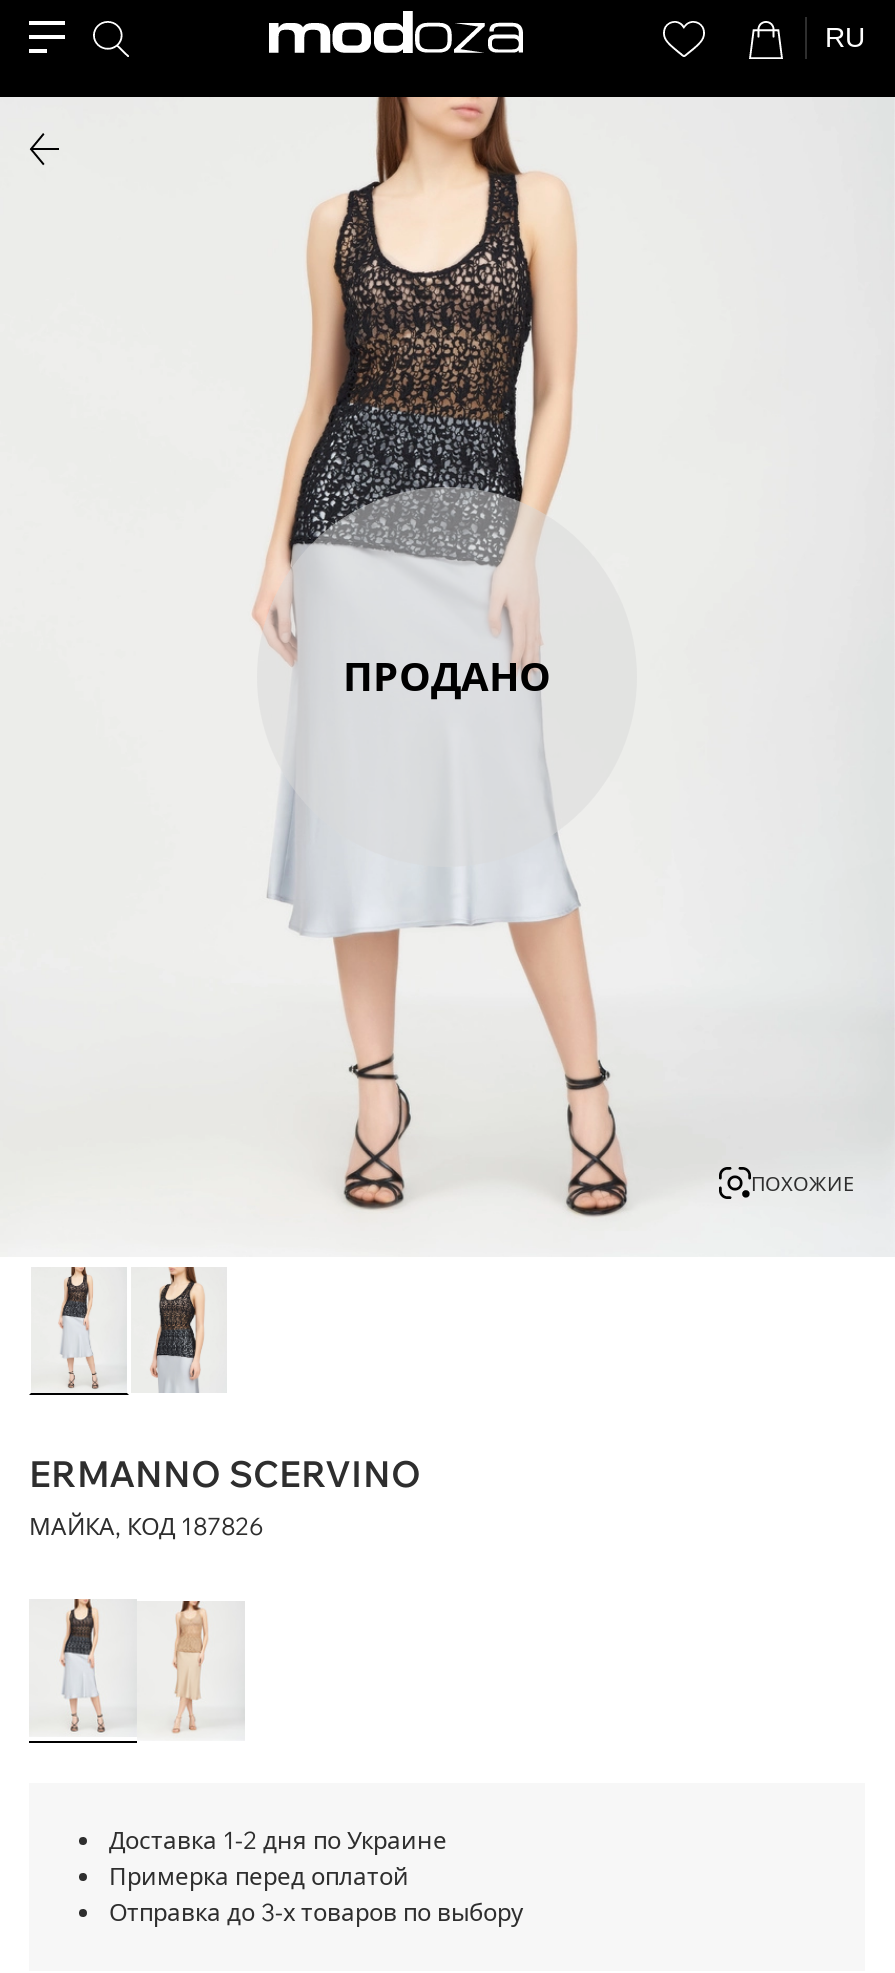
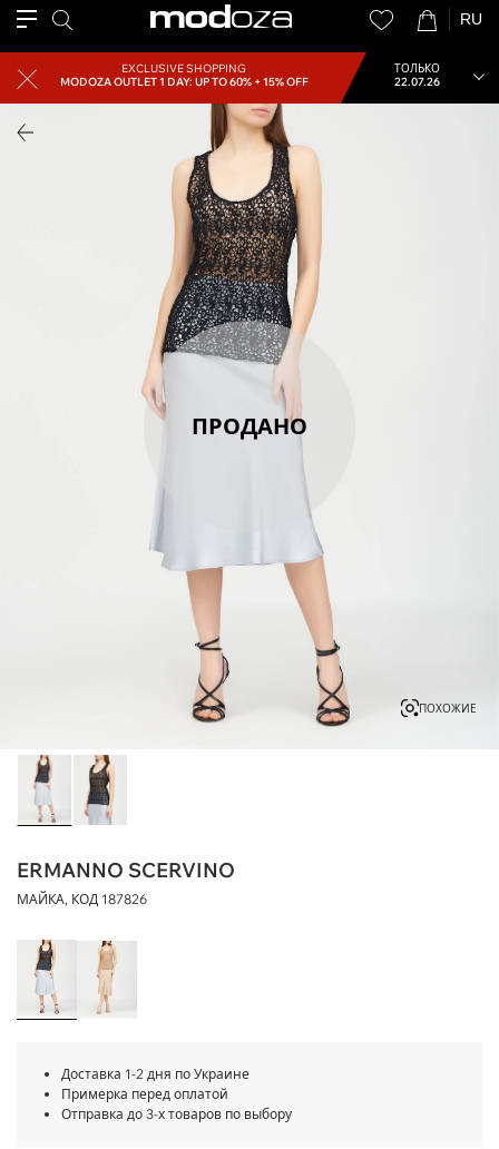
+ [image]
+ EXCLUSIVE SHOPPING
+ MODOZA OUTLET 1 DAY: UP TO 60% + 15% OFF

+ ТОЛЬКО
+ 22.07.26
